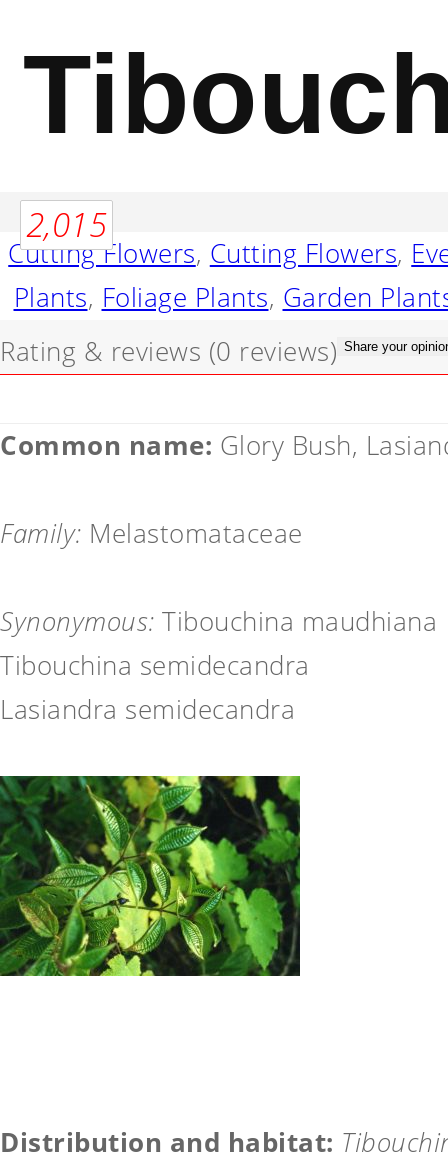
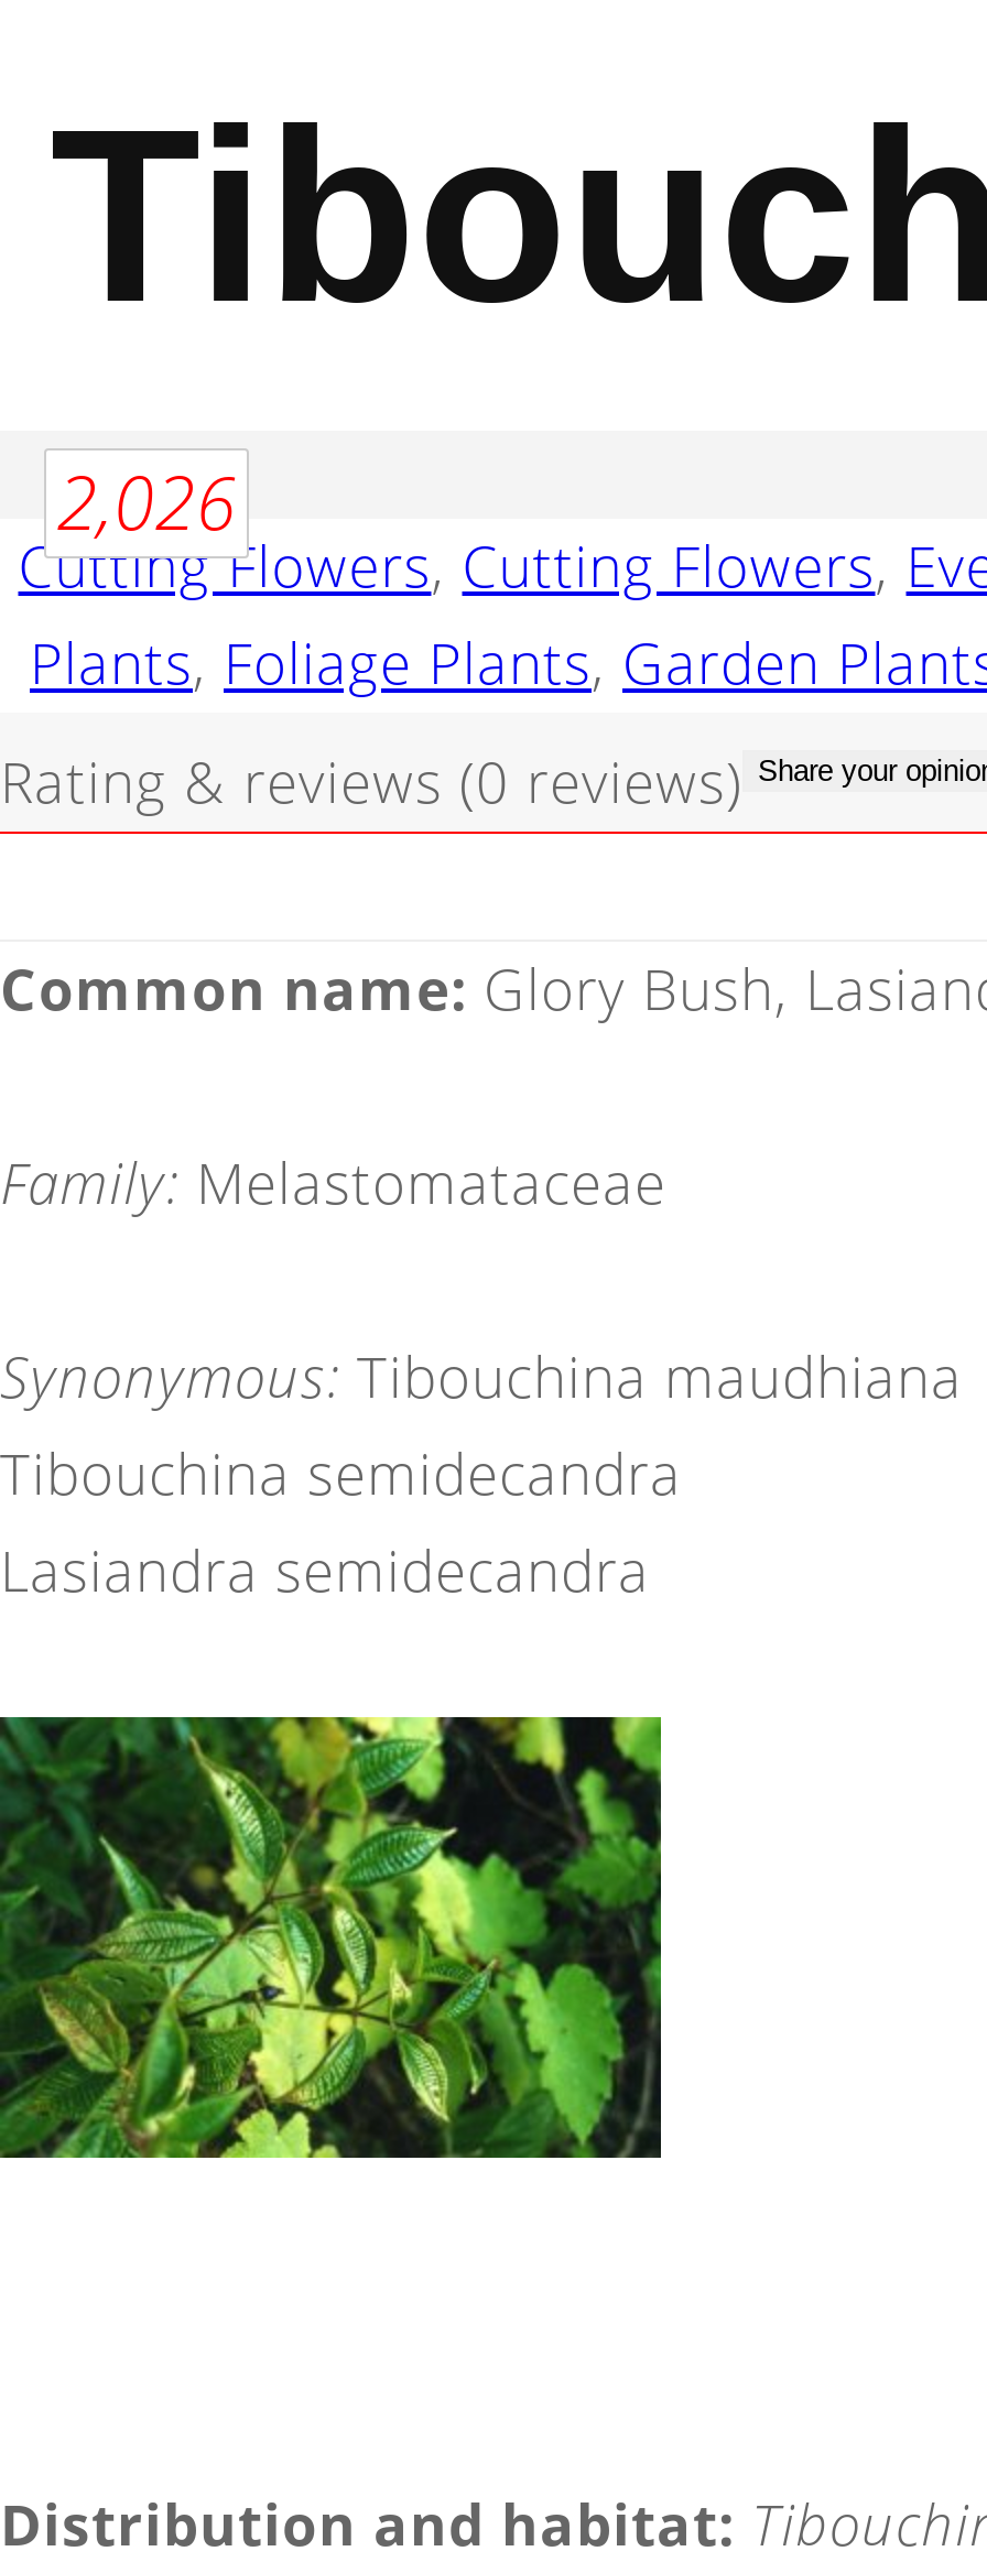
- 2,015
+ 2,026
